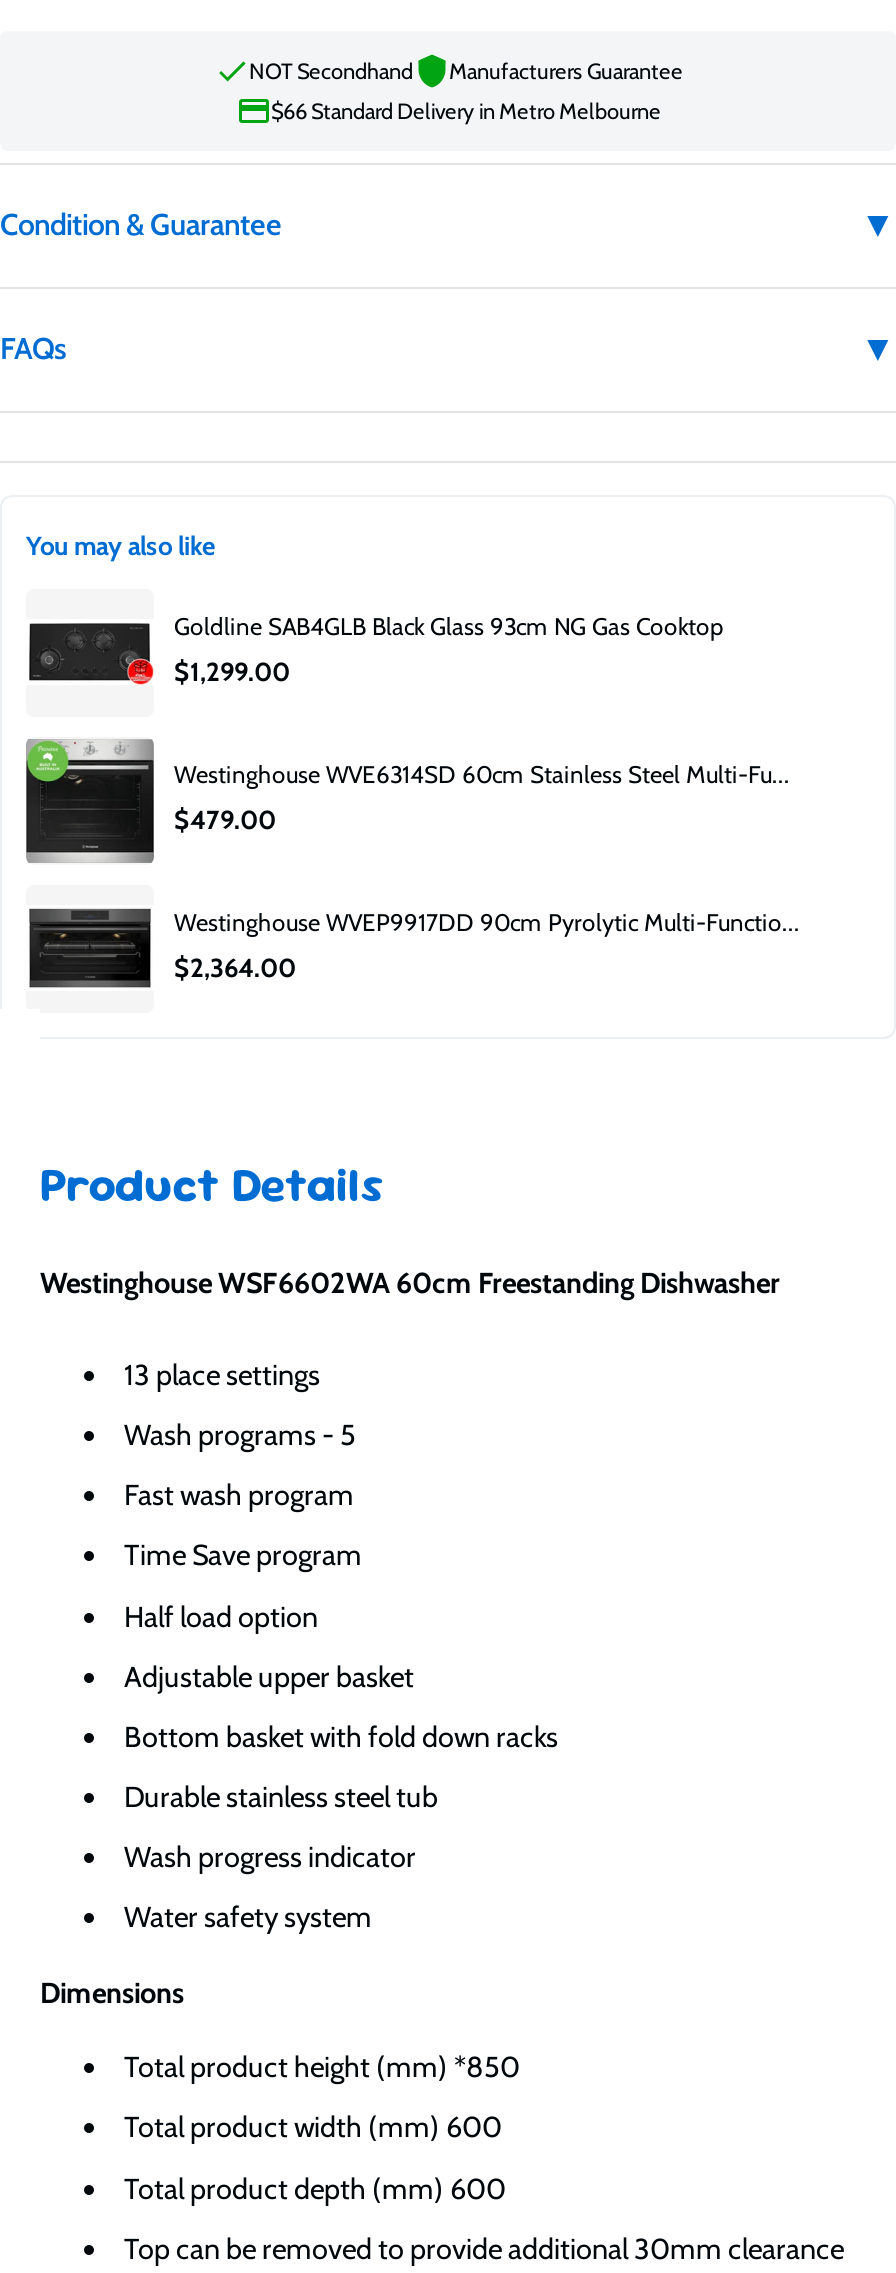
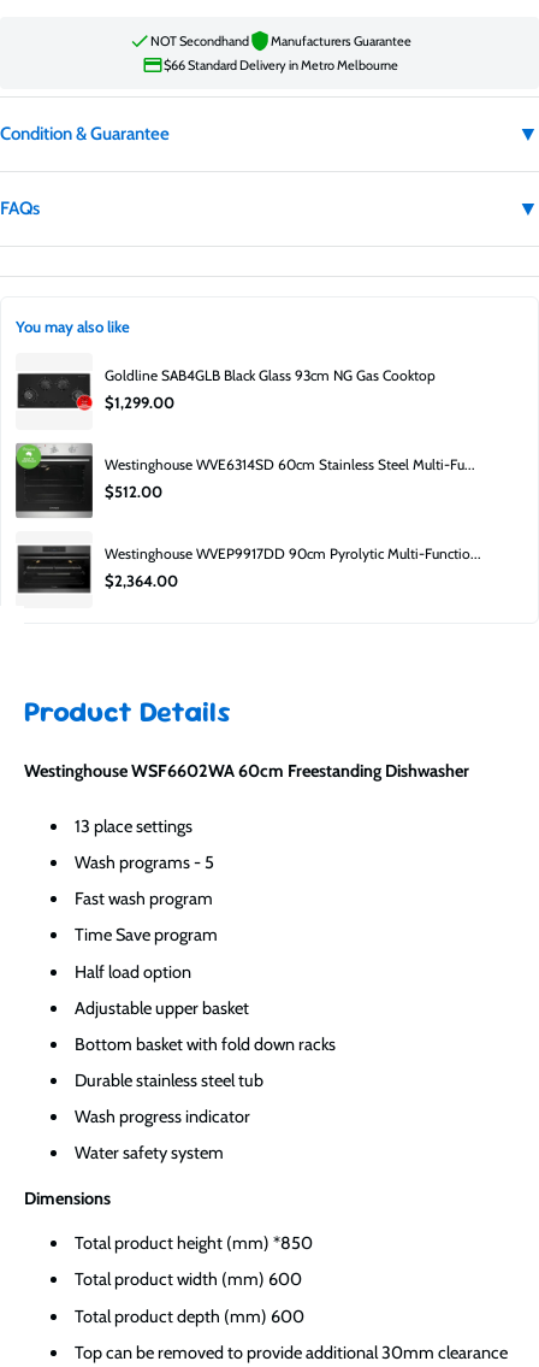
- $479.00
+ $512.00
